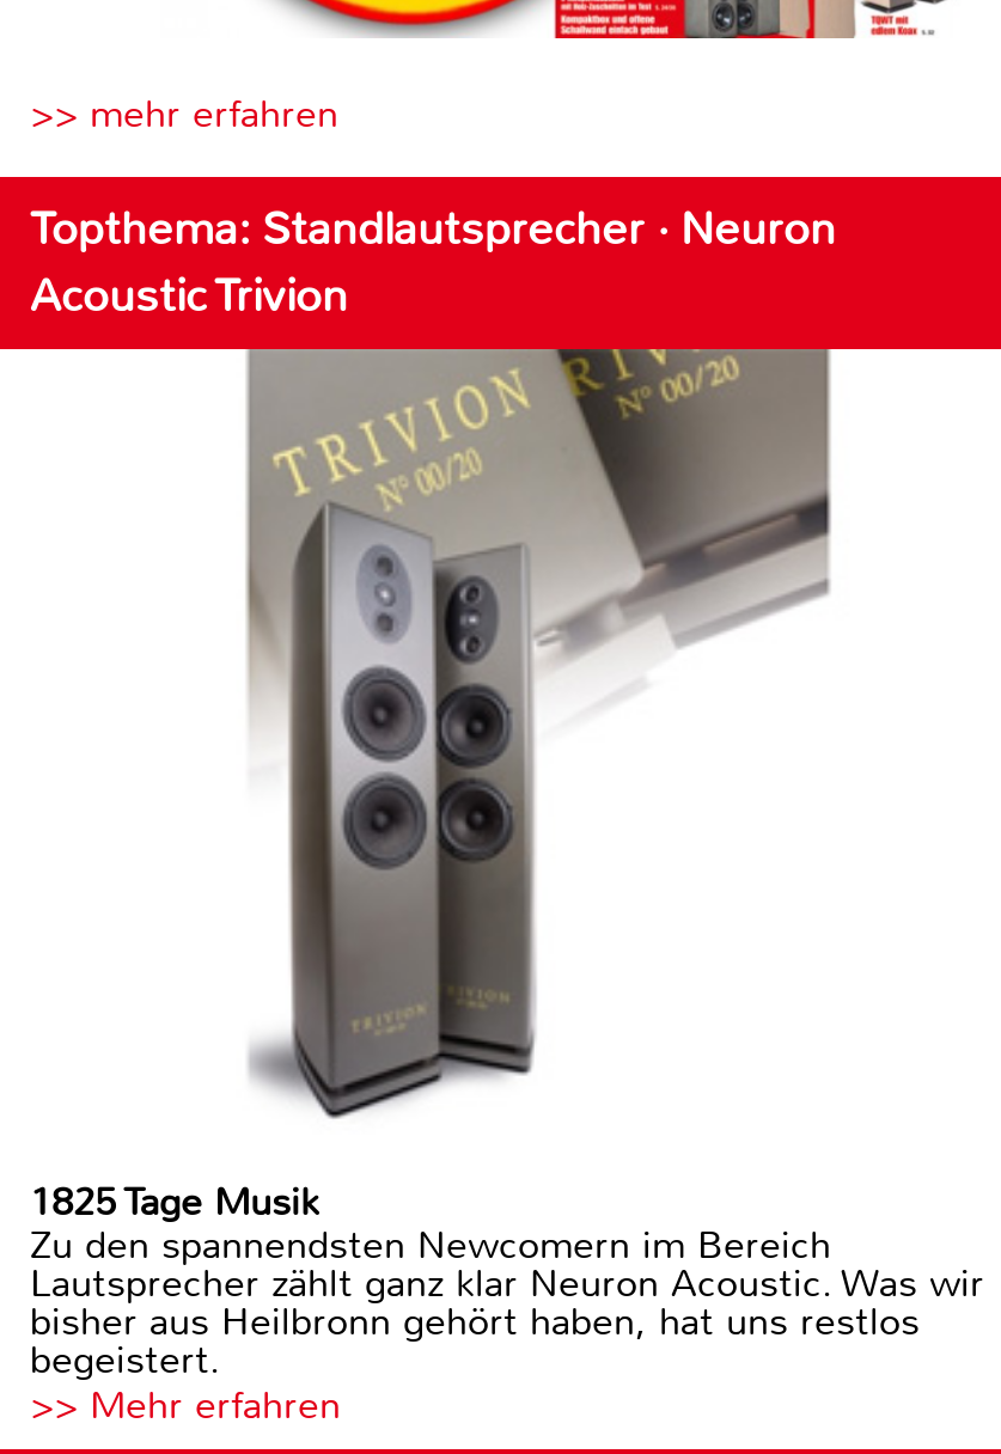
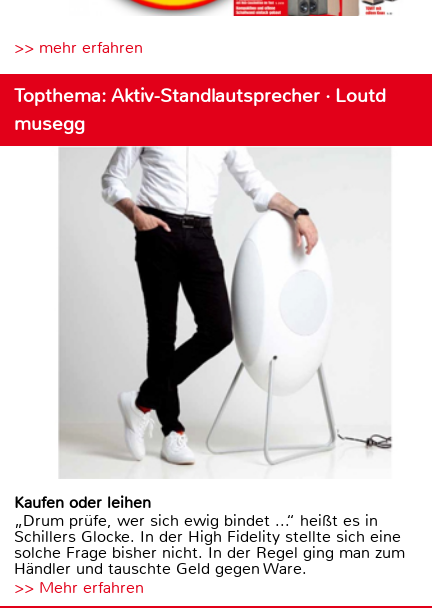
- Topthema: Standlautsprecher · Neuron
- Acoustic Trivion
+ Topthema: Aktiv-Standlautsprecher · Loutd
+ musegg

- [image]
- 1825 Tage Musik
- Zu den spannendsten Newcomern im Bereich
- Lautsprecher zählt ganz klar Neuron Acoustic. Was wir
- bisher aus Heilbronn gehört haben, hat uns restlos
- begeistert.
+ [image]
+ Kaufen oder leihen
+ „Drum prüfe, wer sich ewig bindet ...“ heißt es in
+ Schillers Glocke. In der High Fidelity stellte sich eine
+ solche Frage bisher nicht. In der Regel ging man zum
+ Händler und tauschte Geld gegen Ware.
